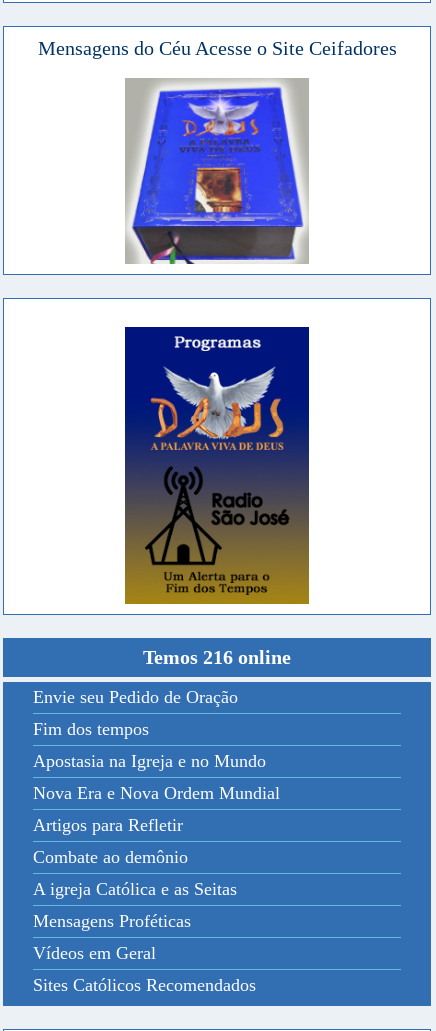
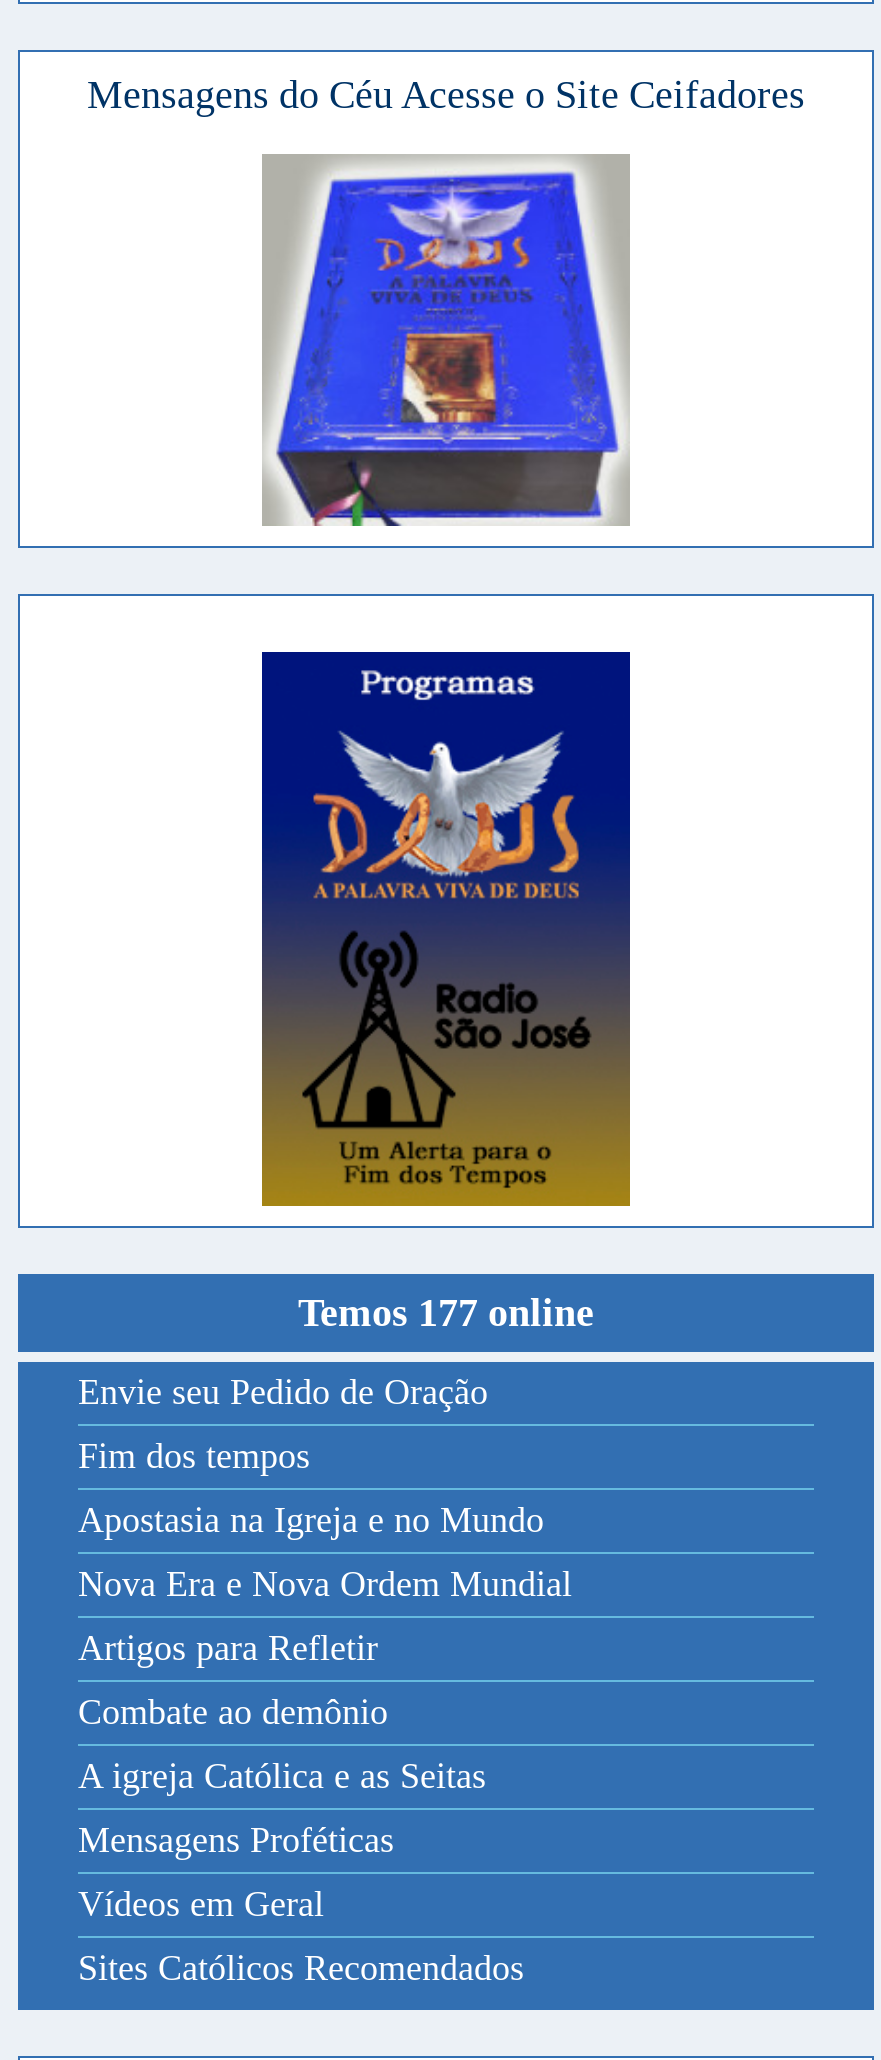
- Temos 216 online
+ Temos 177 online
